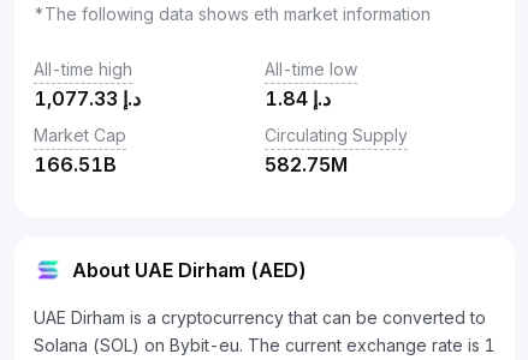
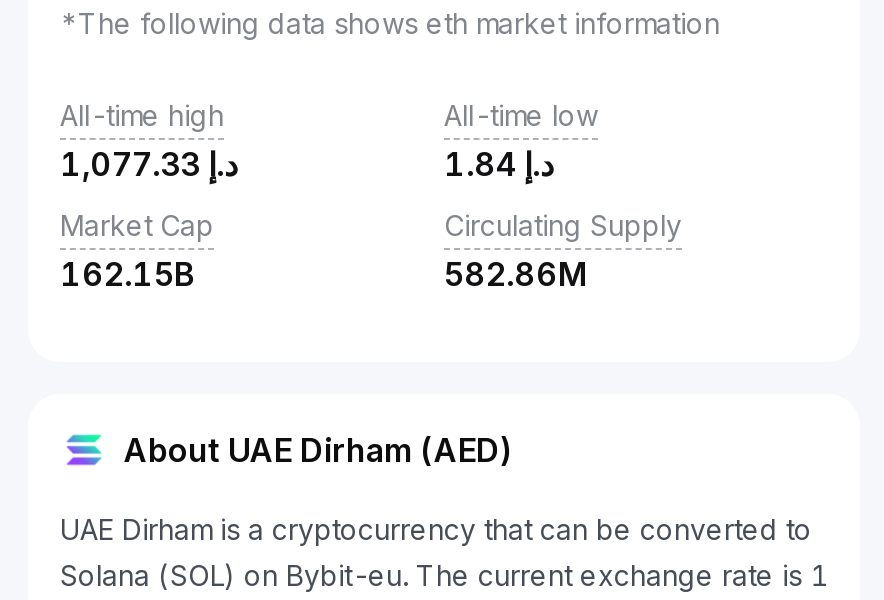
- 166.51B
+ 162.15B

- 582.75M
+ 582.86M
